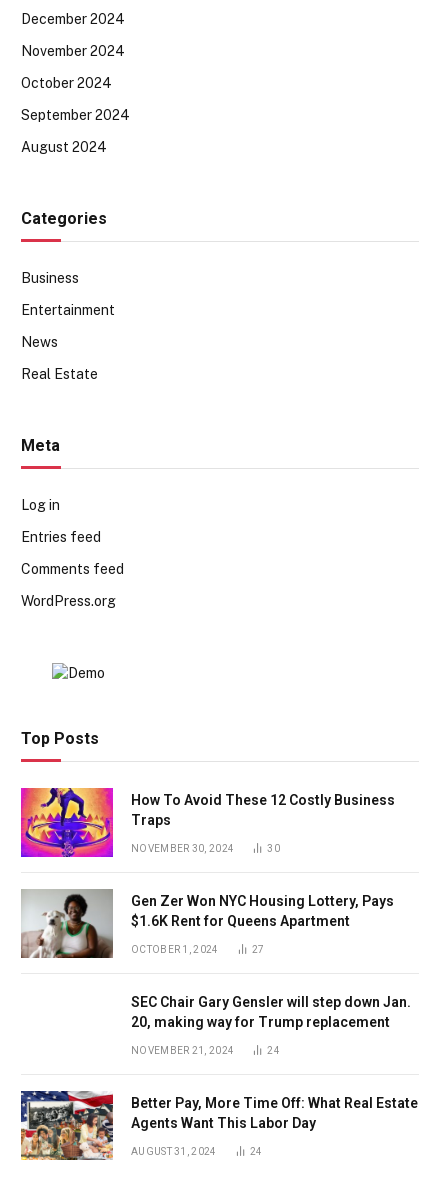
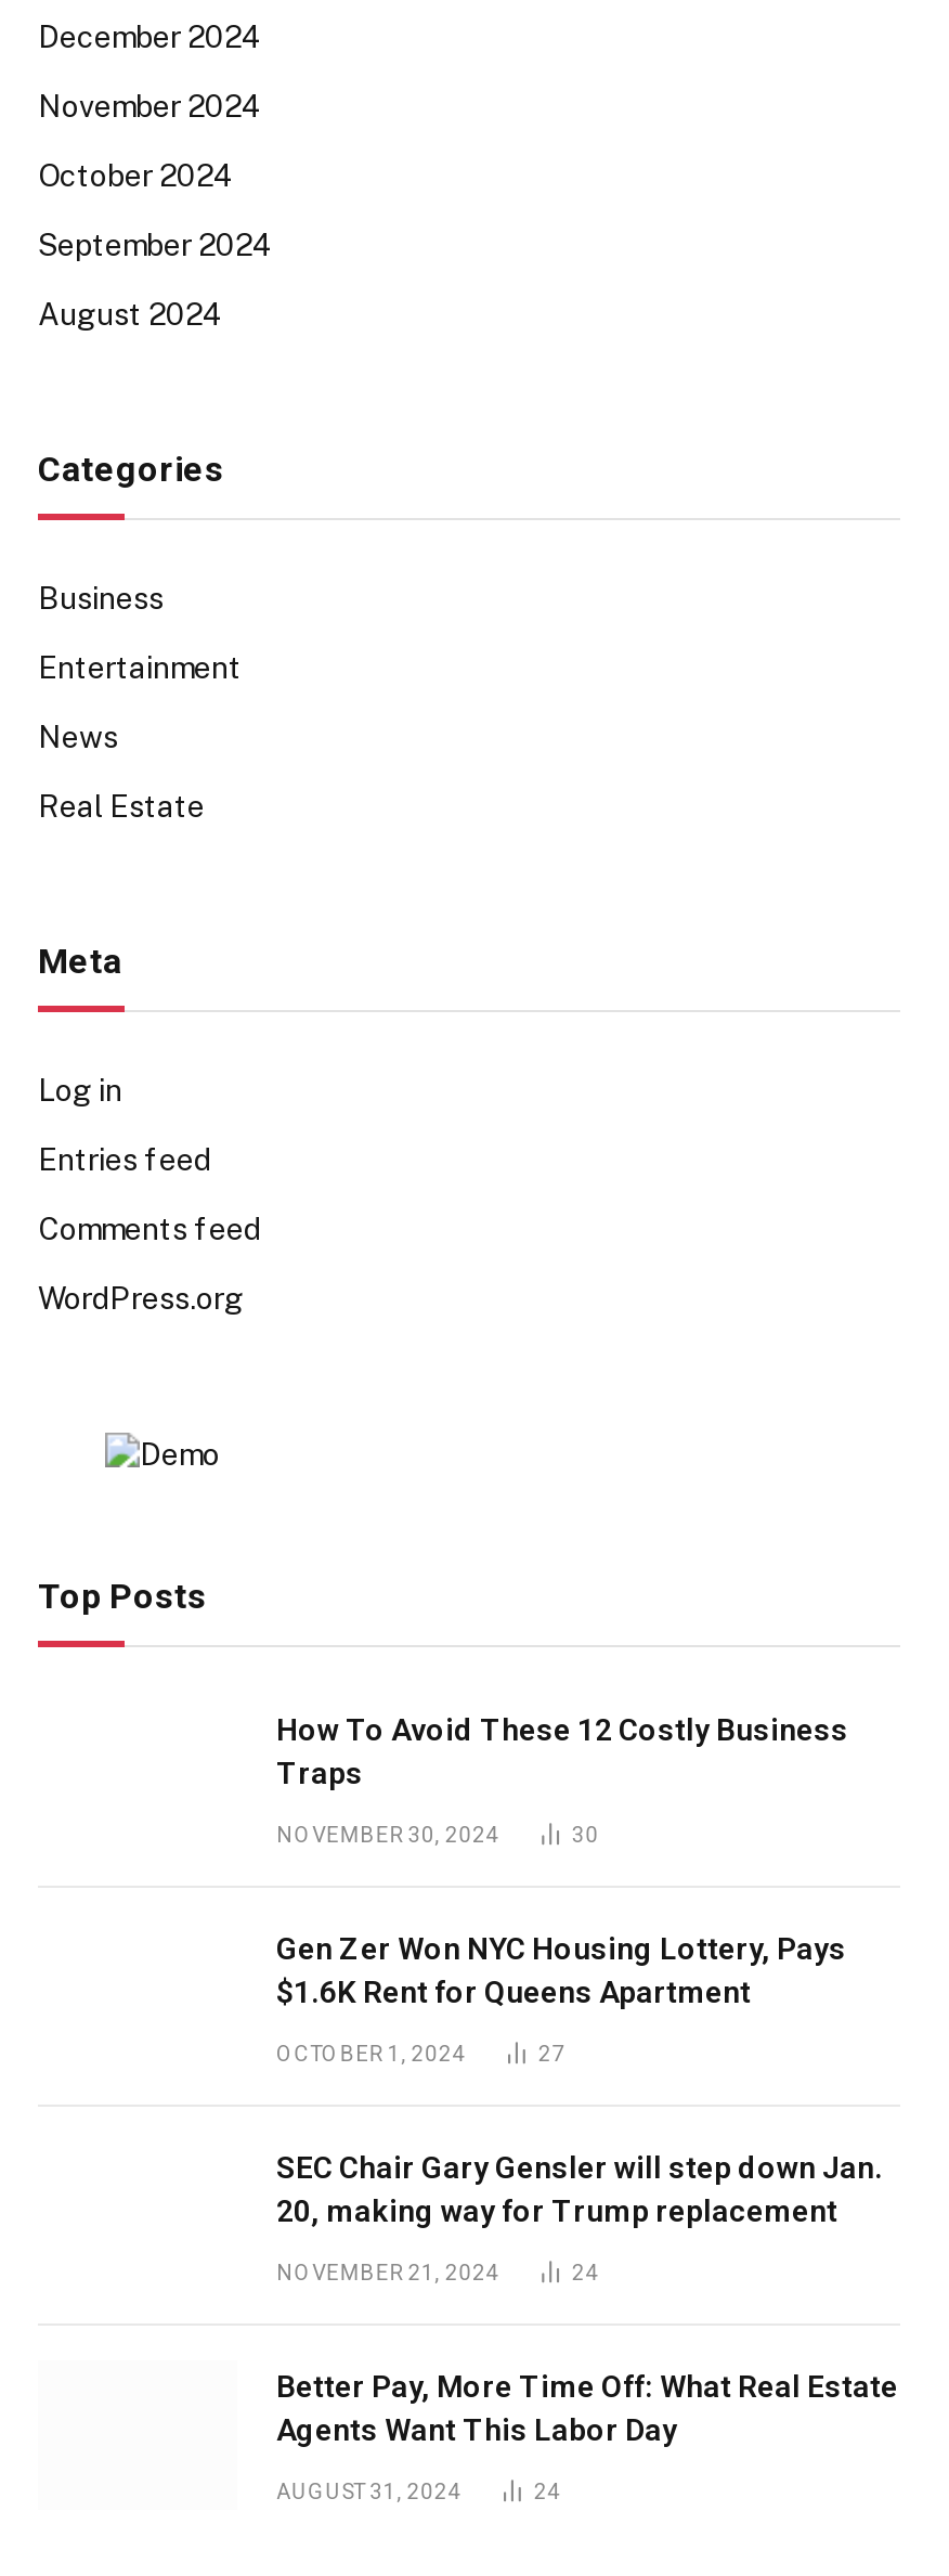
- [image]

- [image]

- [image]
